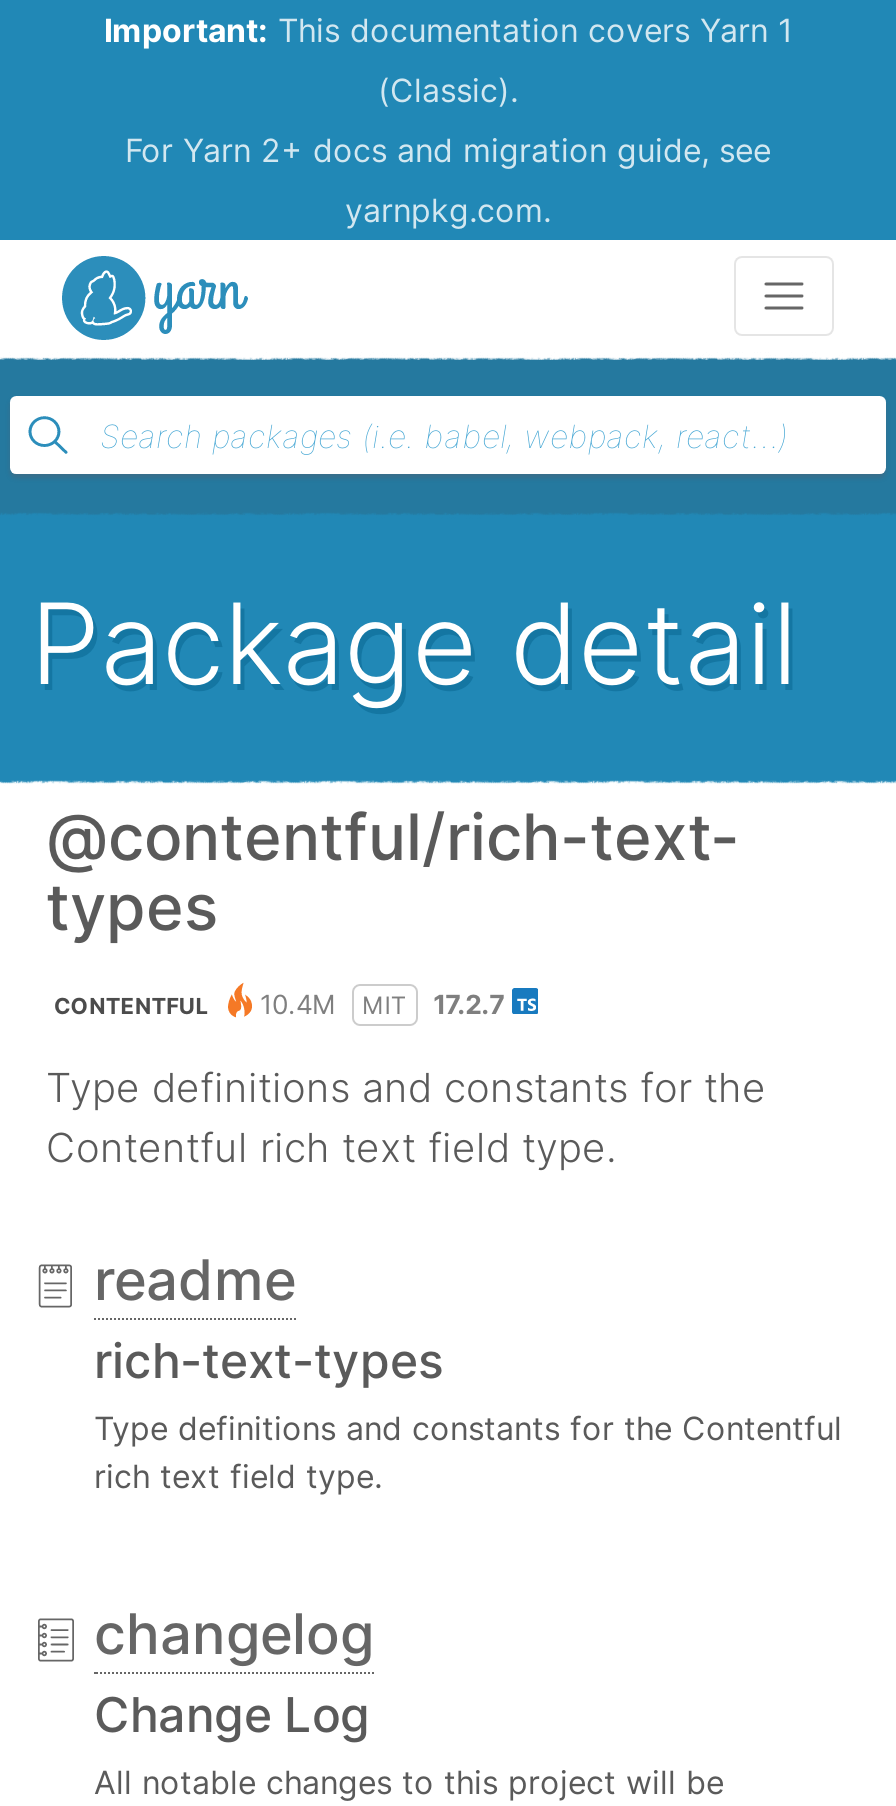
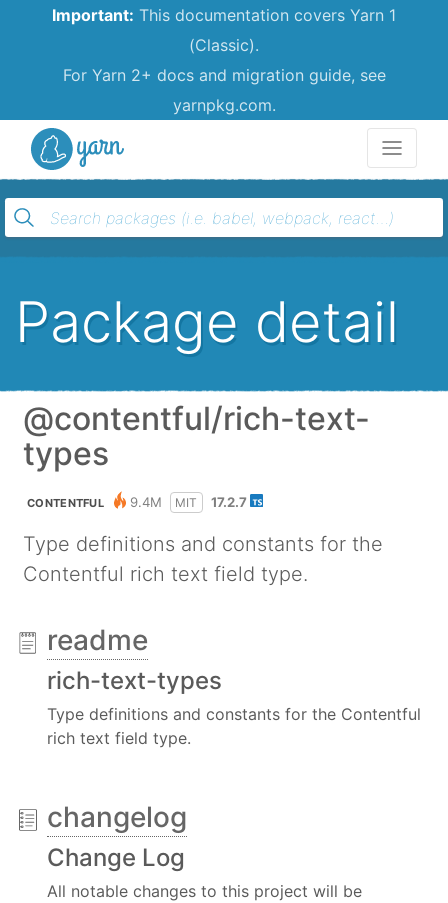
- CONTENTFUL 10.4M MIT 17.2.7
+ CONTENTFUL 9.4M MIT 17.2.7
